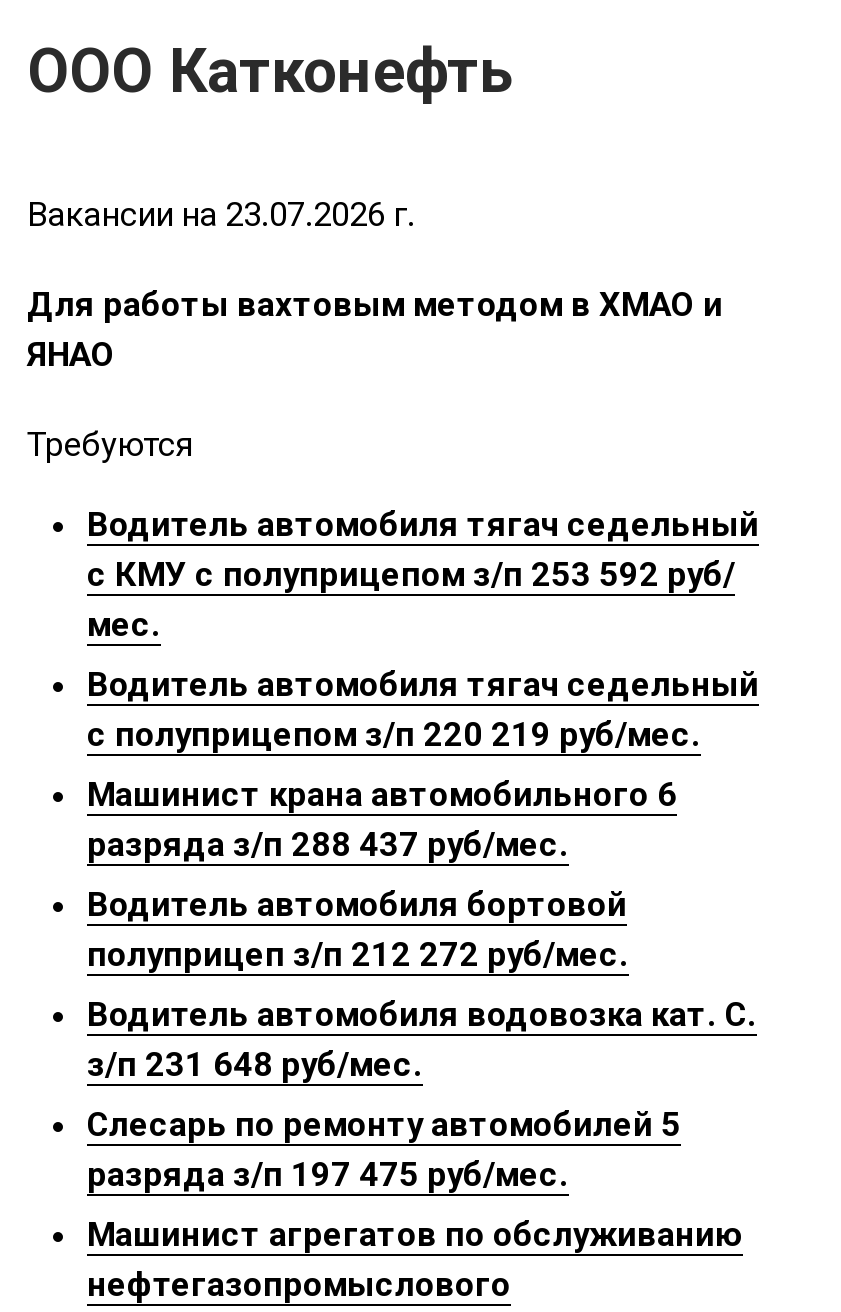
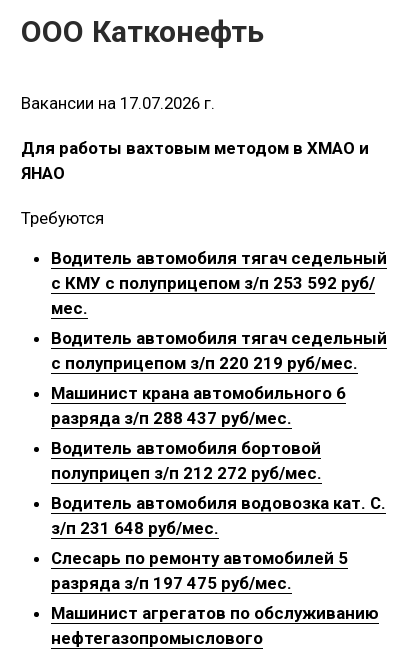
- Вакансии на 23.07.2026 г.
+ Вакансии на 17.07.2026 г.
